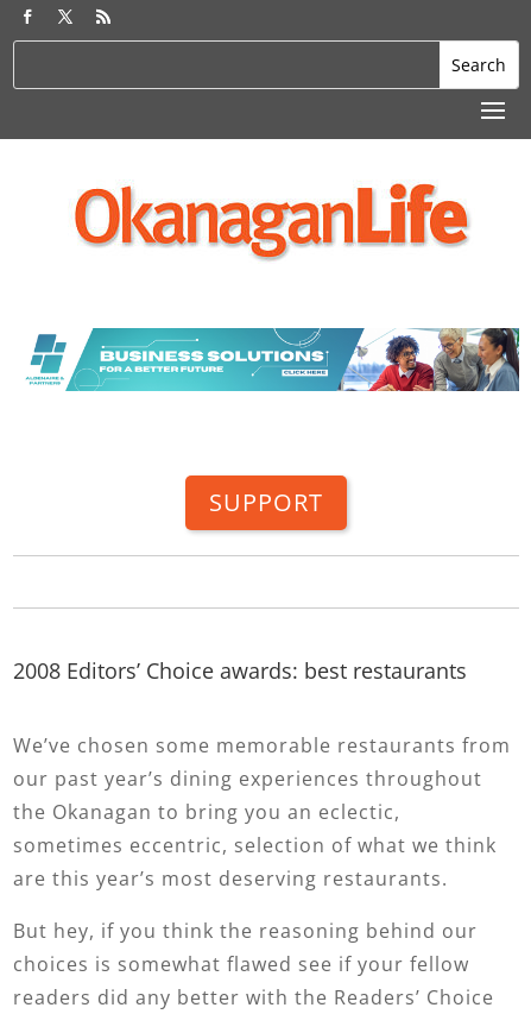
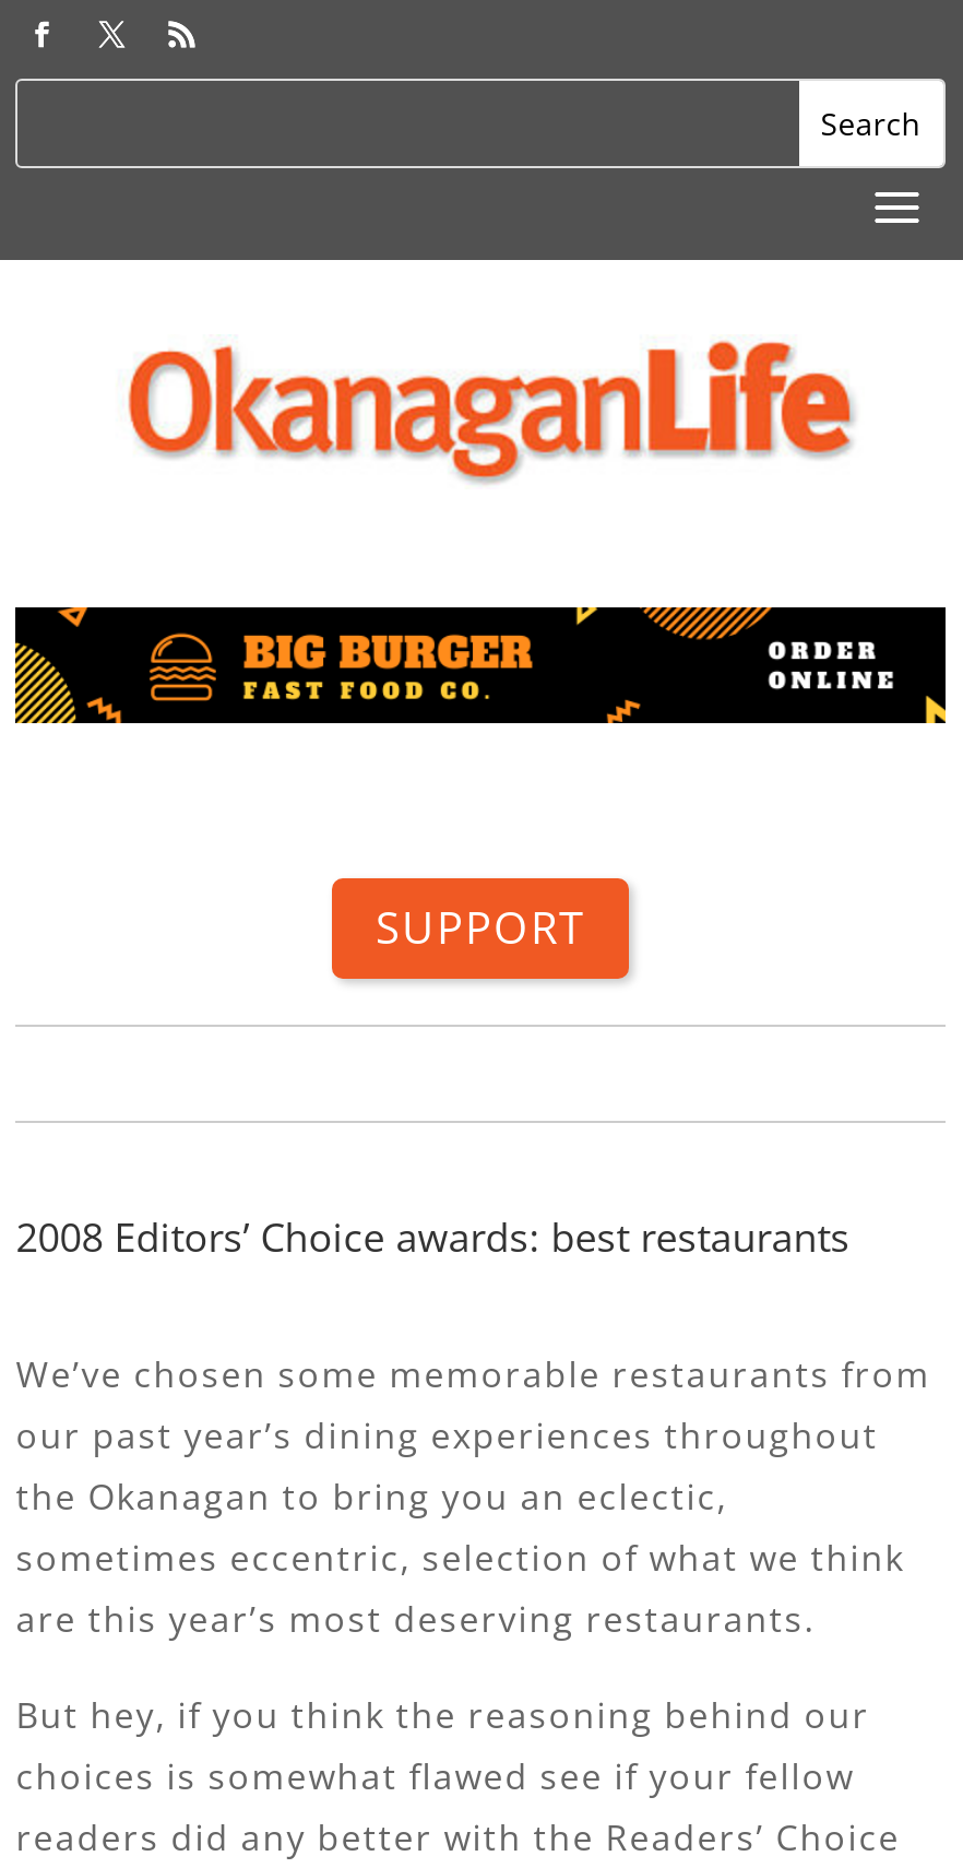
- [image]
+ [image]
